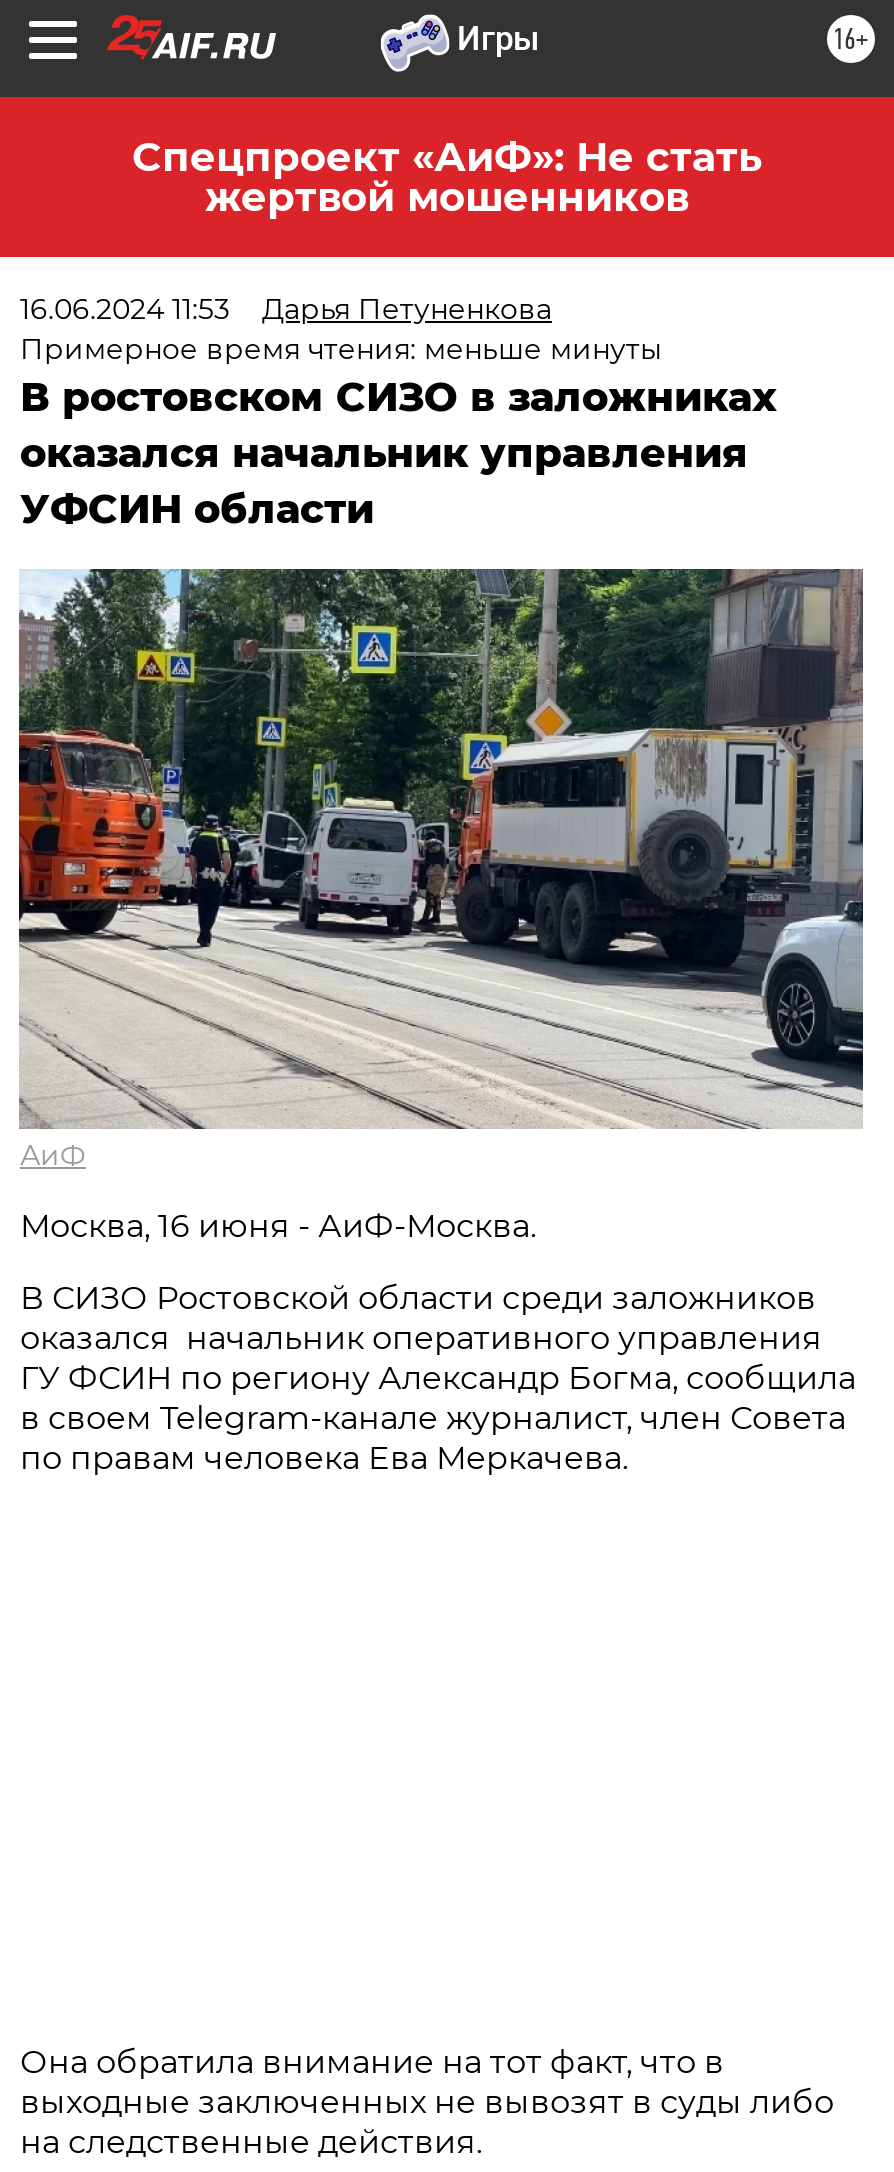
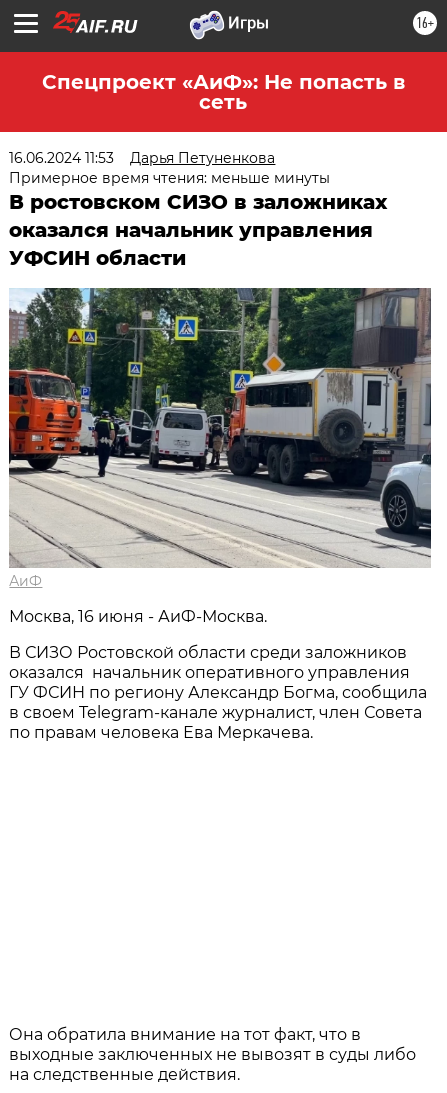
- Спецпроект «АиФ»: Не стать
- жертвой мошенников
+ Спецпроект «АиФ»: Не попасть в
+ сеть
